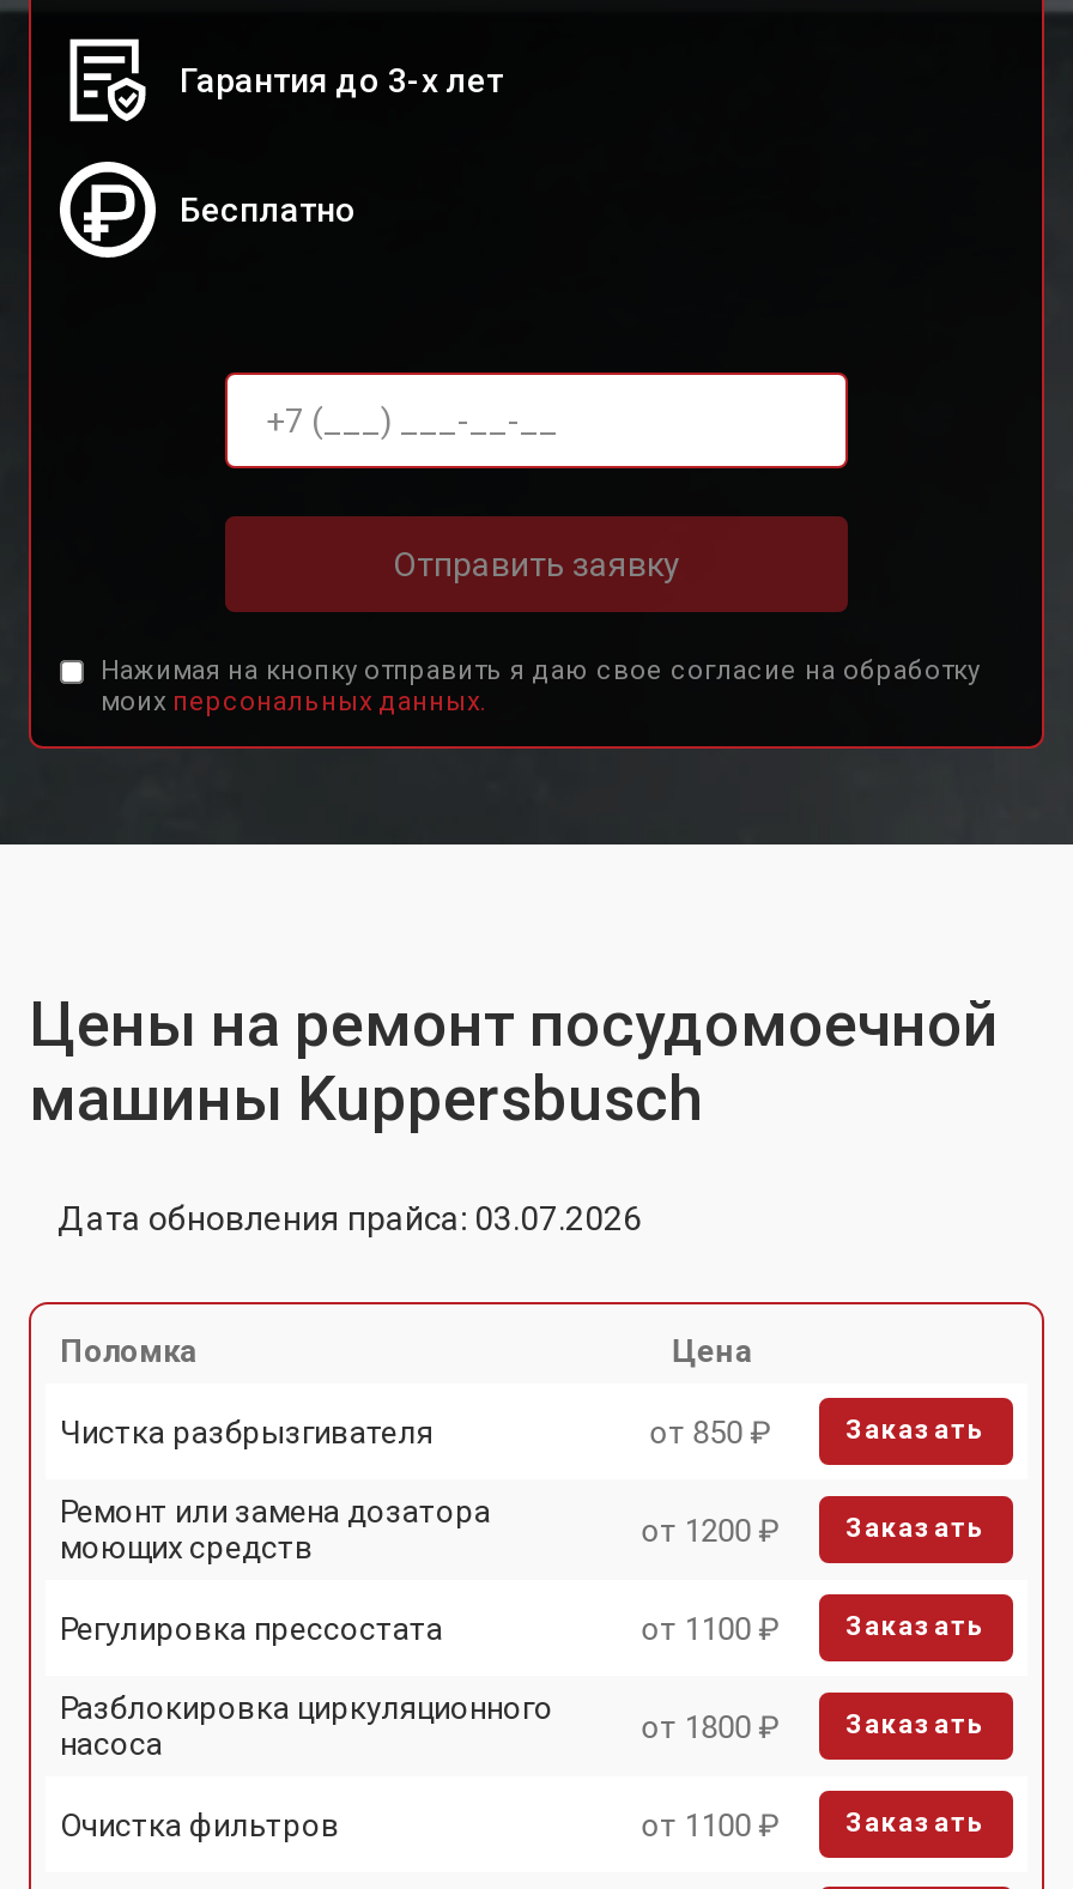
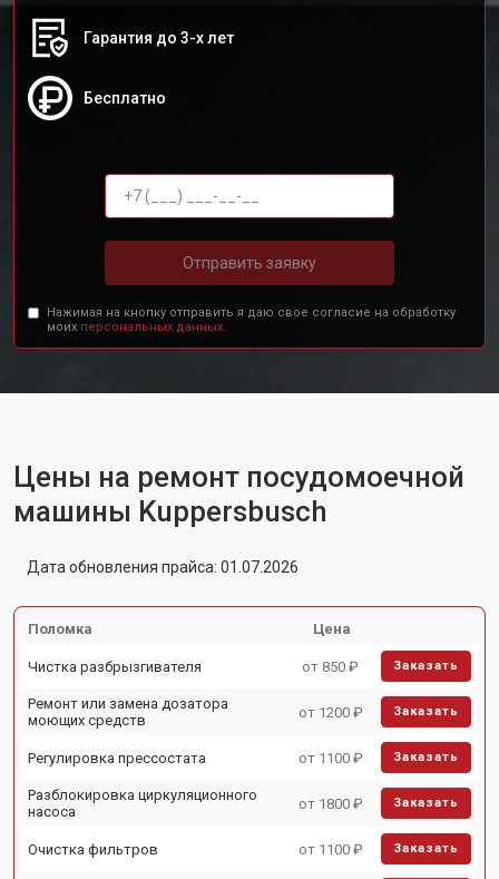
- Дата обновления прайса: 03.07.2026
+ Дата обновления прайса: 01.07.2026
